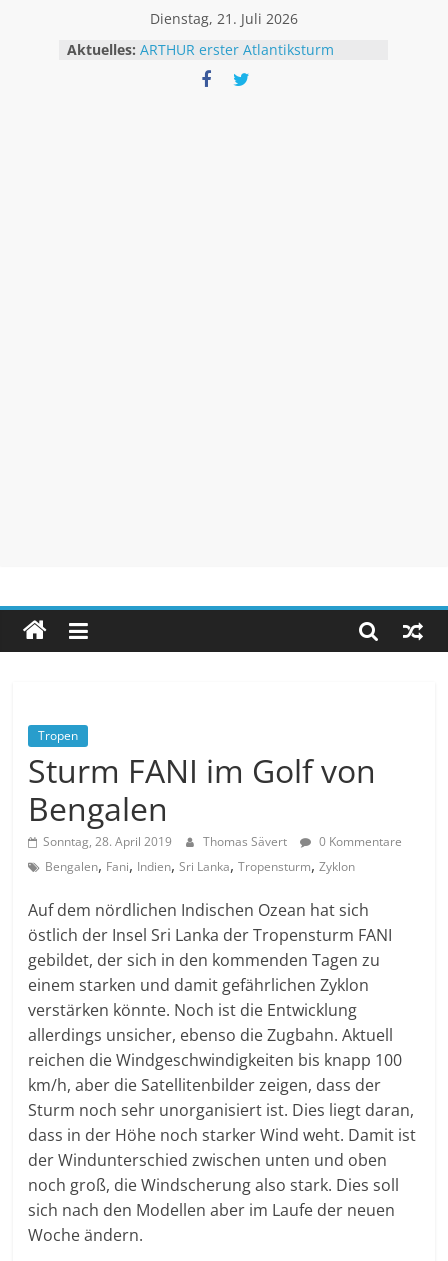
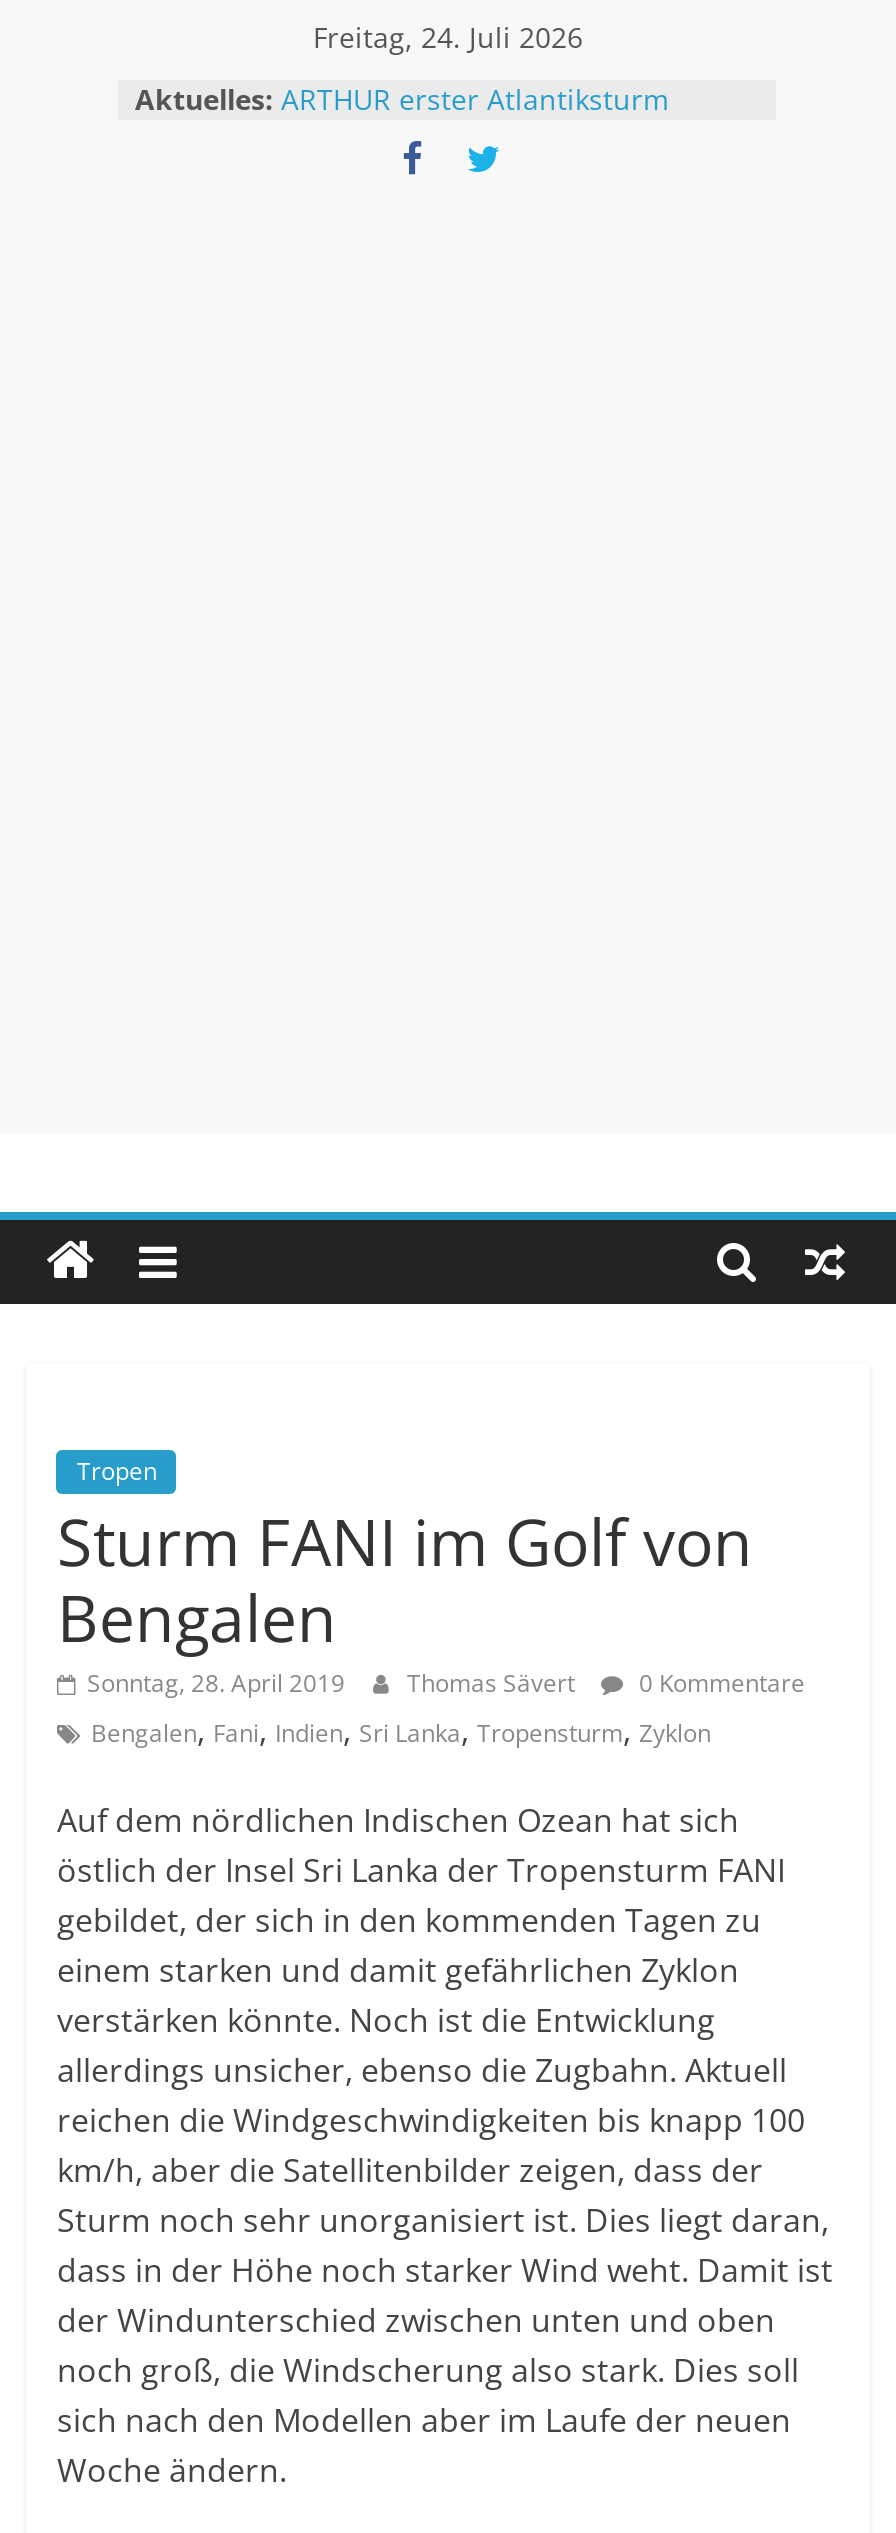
- Dienstag, 21. Juli 2026
+ Freitag, 24. Juli 2026
